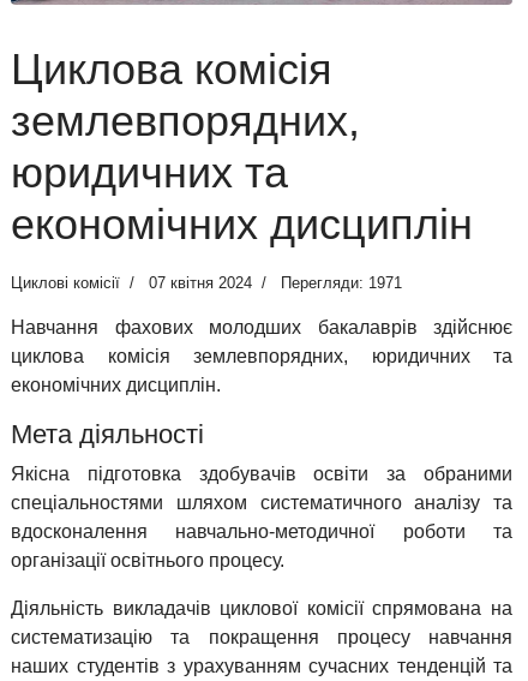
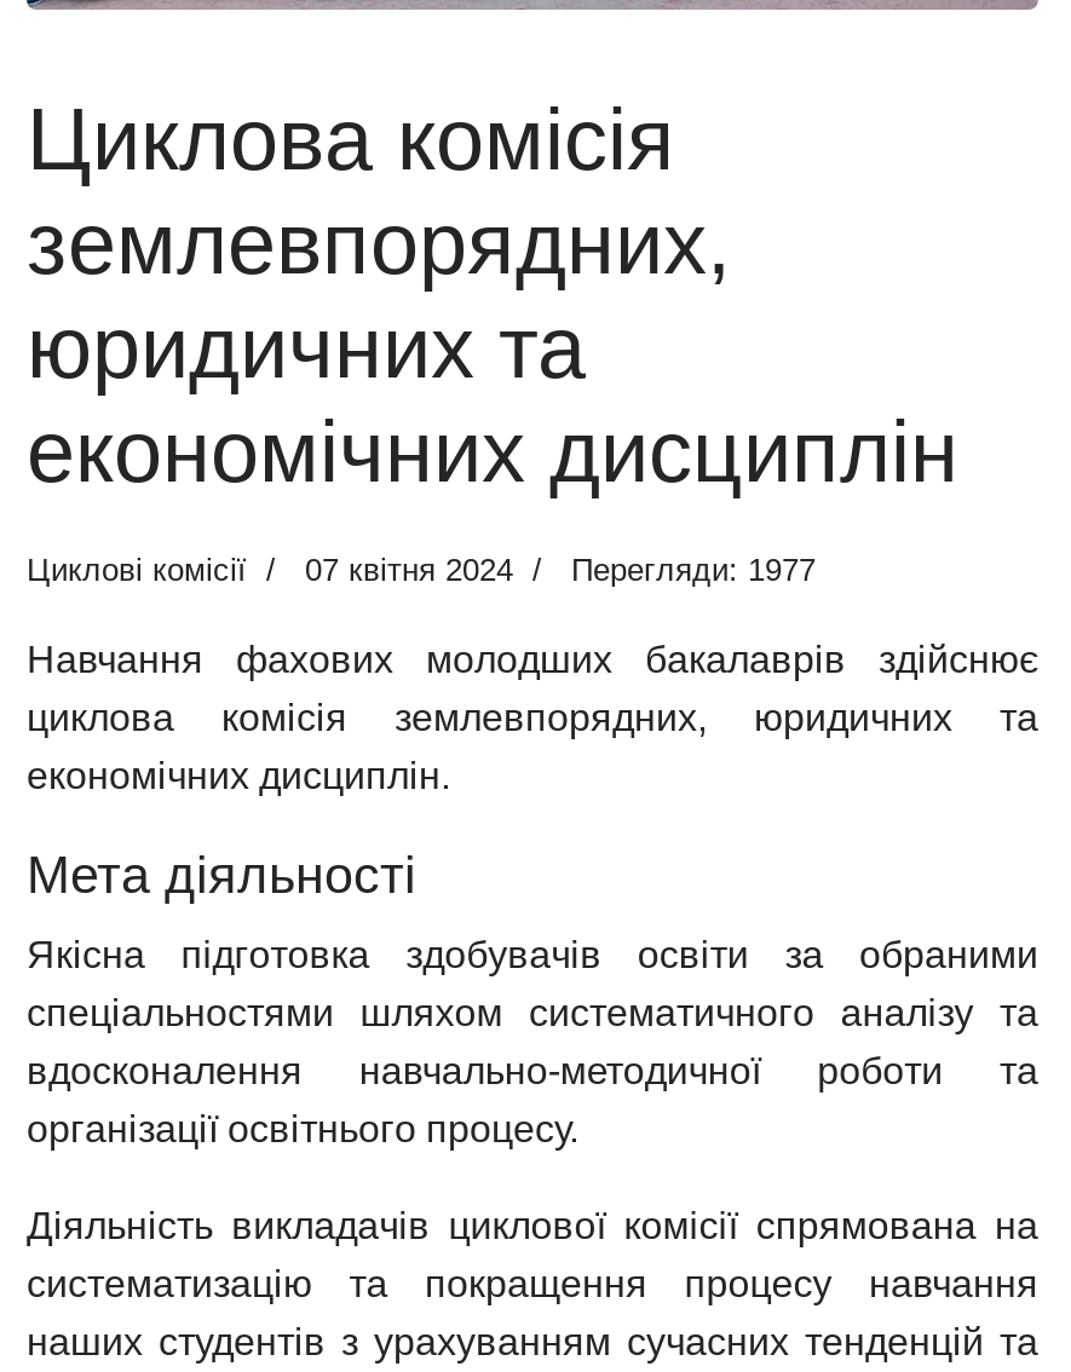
- Циклові комісії 07 квітня 2024 Перегляди: 1971
+ Циклові комісії 07 квітня 2024 Перегляди: 1977
